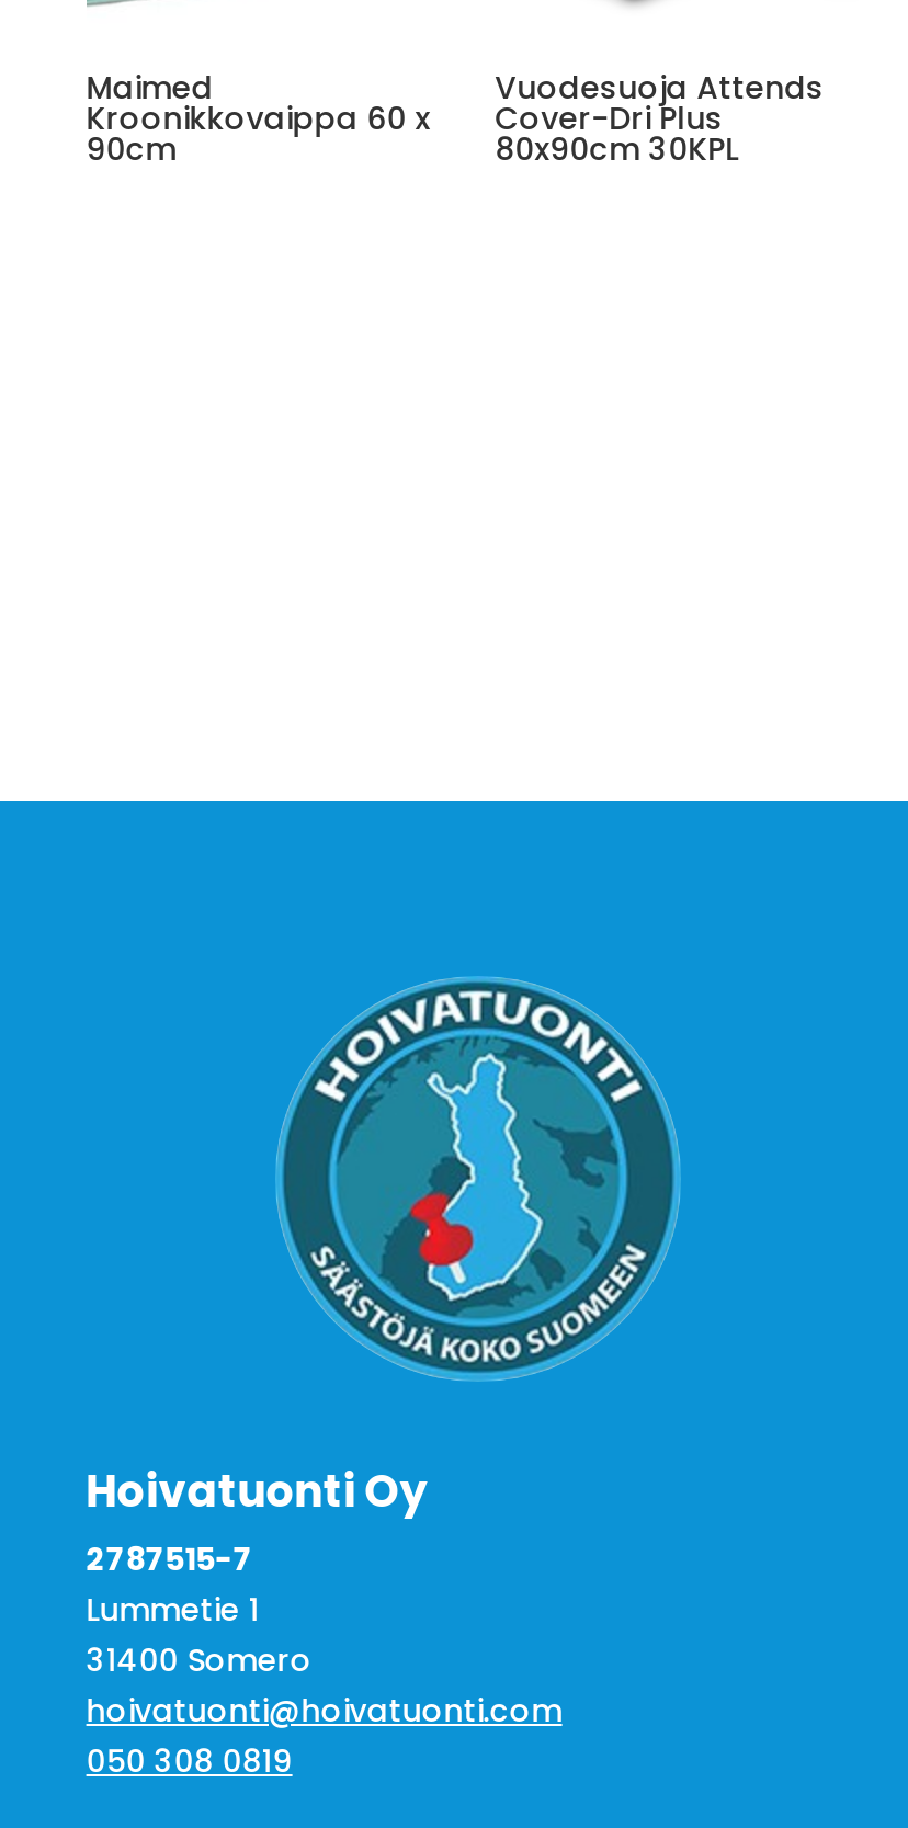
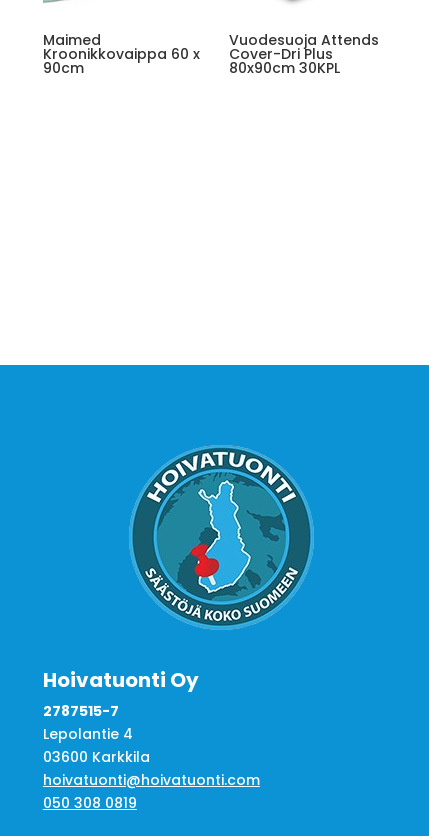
- Lummetie 1
- 31400 Somero
+ Lepolantie 4
+ 03600 Karkkila
